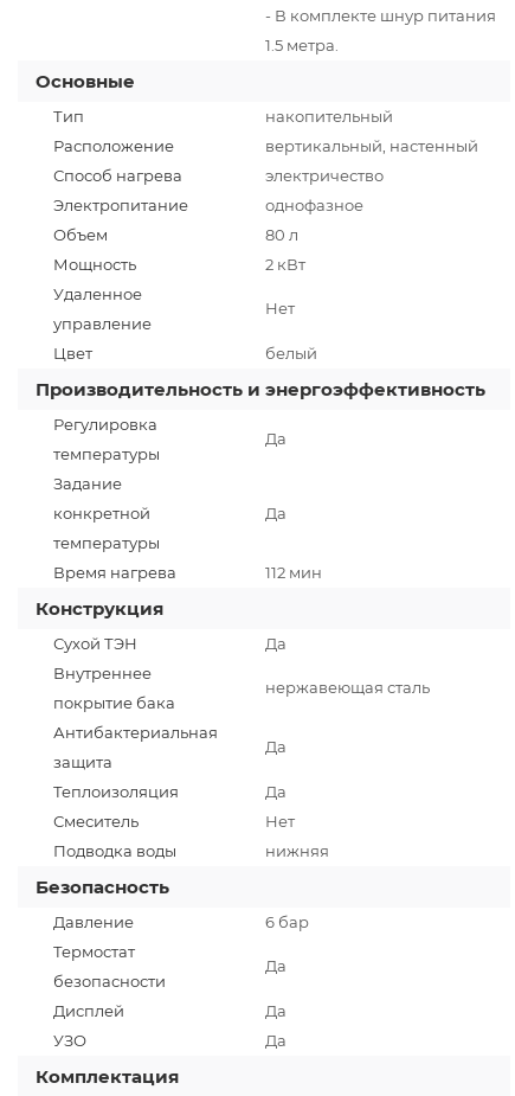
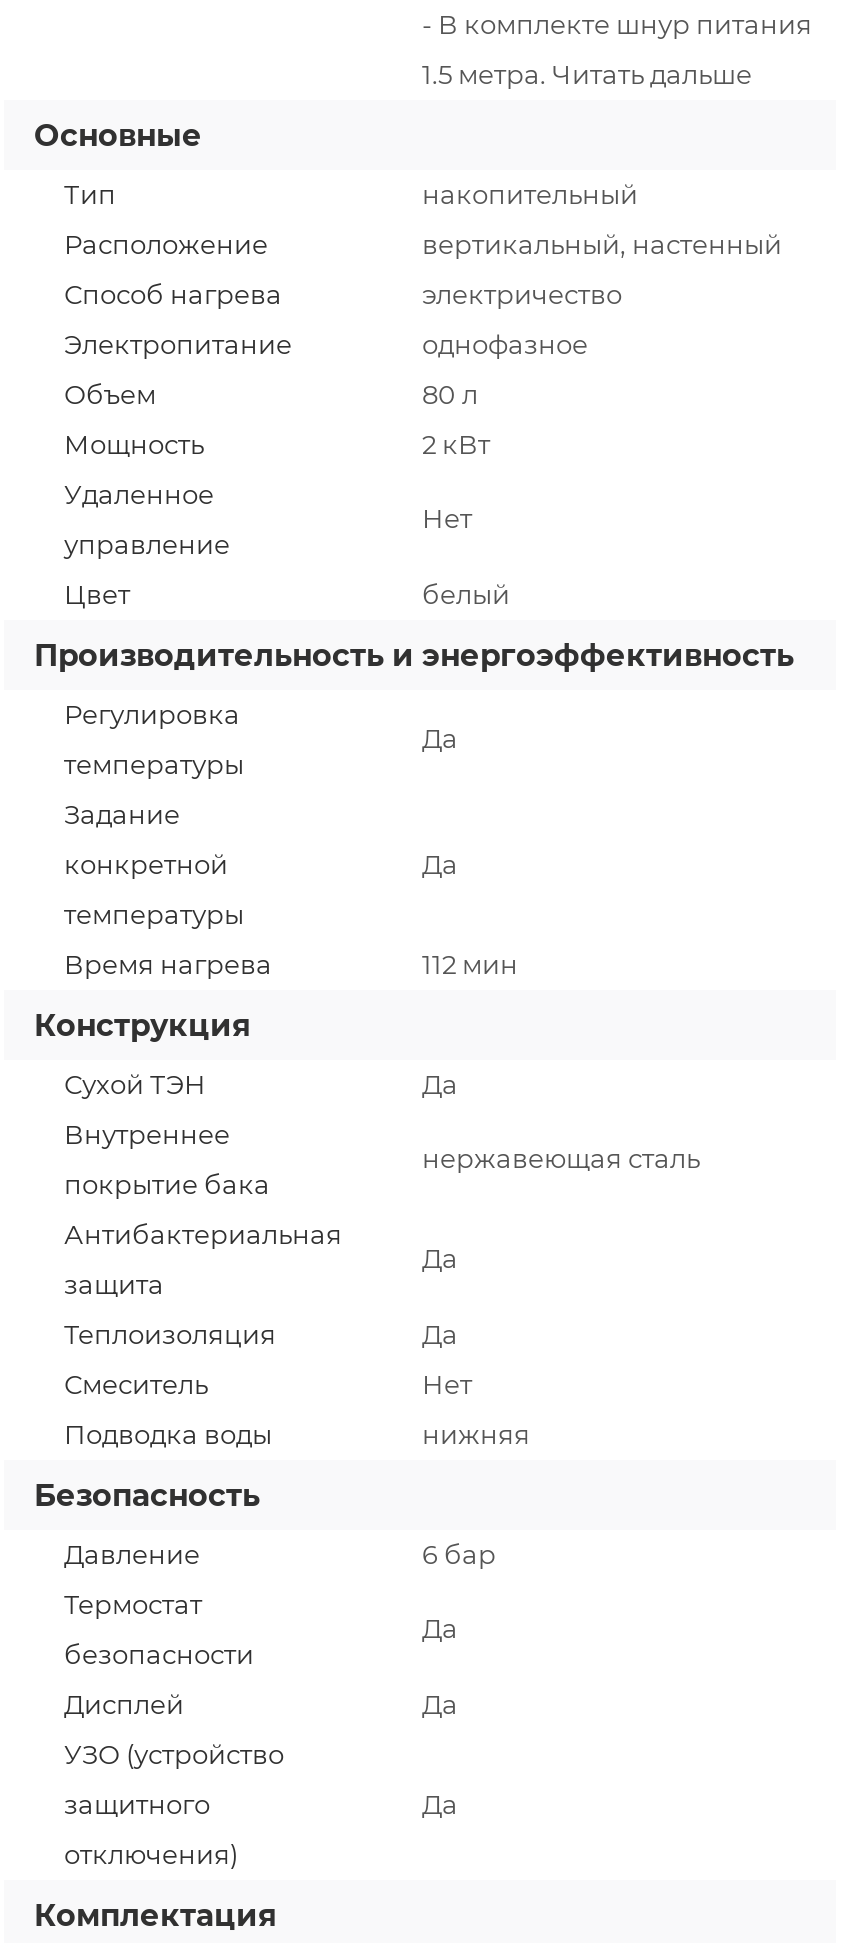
- 1.5 метра.
+ 1.5 метра. Читать дальше

- УЗО
+ УЗО (устройство
+ защитного
+ отключения)
